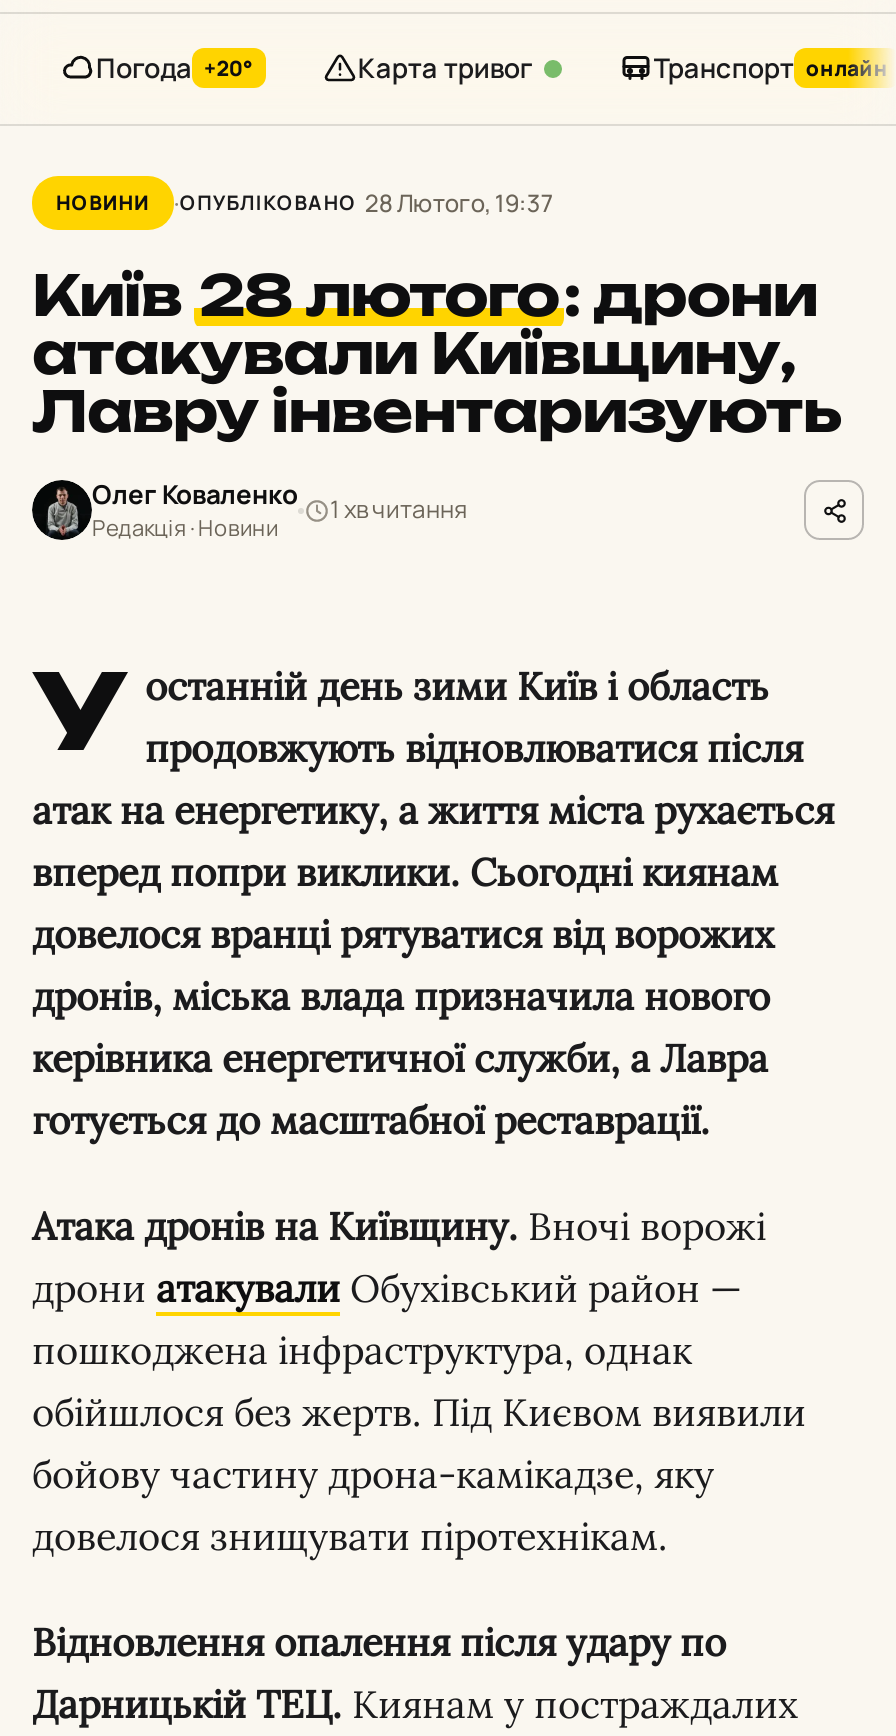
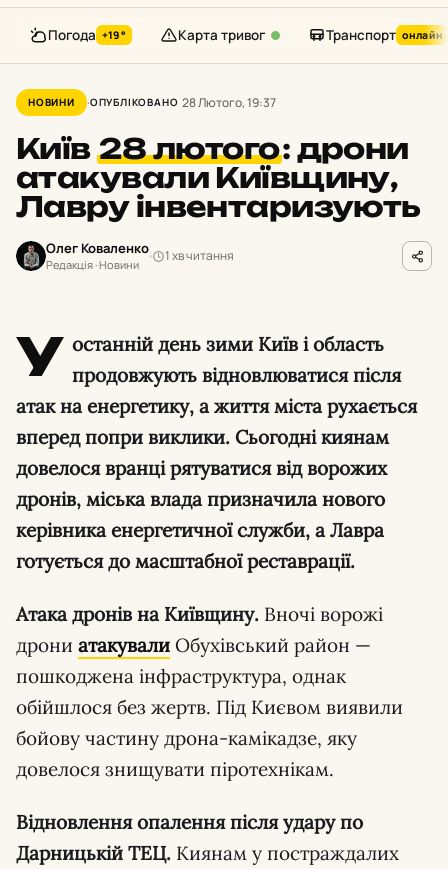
- Погода +20°
+ Погода +19°
